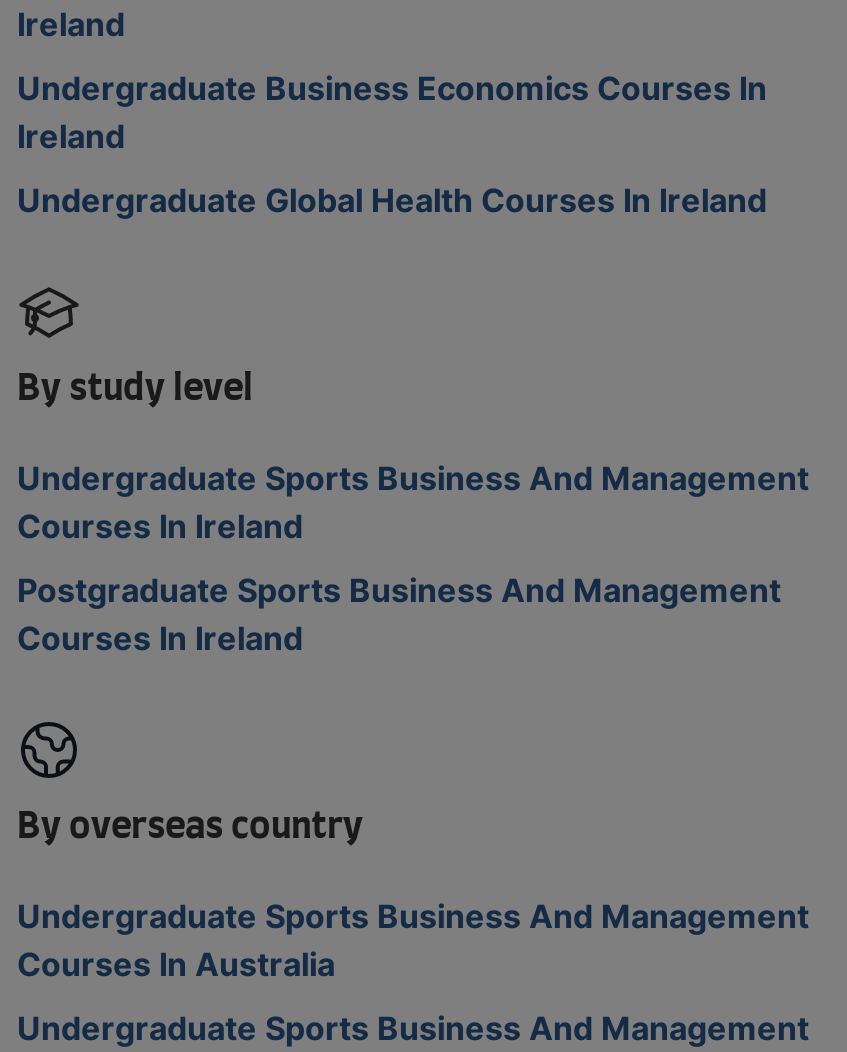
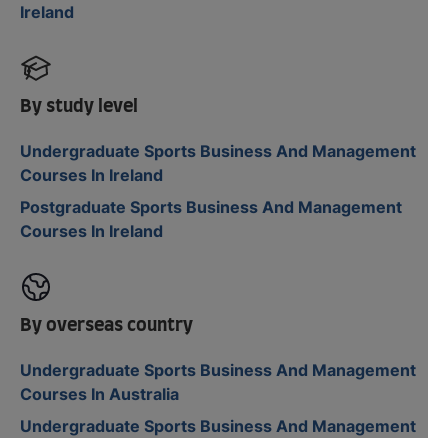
- Undergraduate Business Economics Courses In
- Ireland
- Undergraduate Global Health Courses In Ireland
